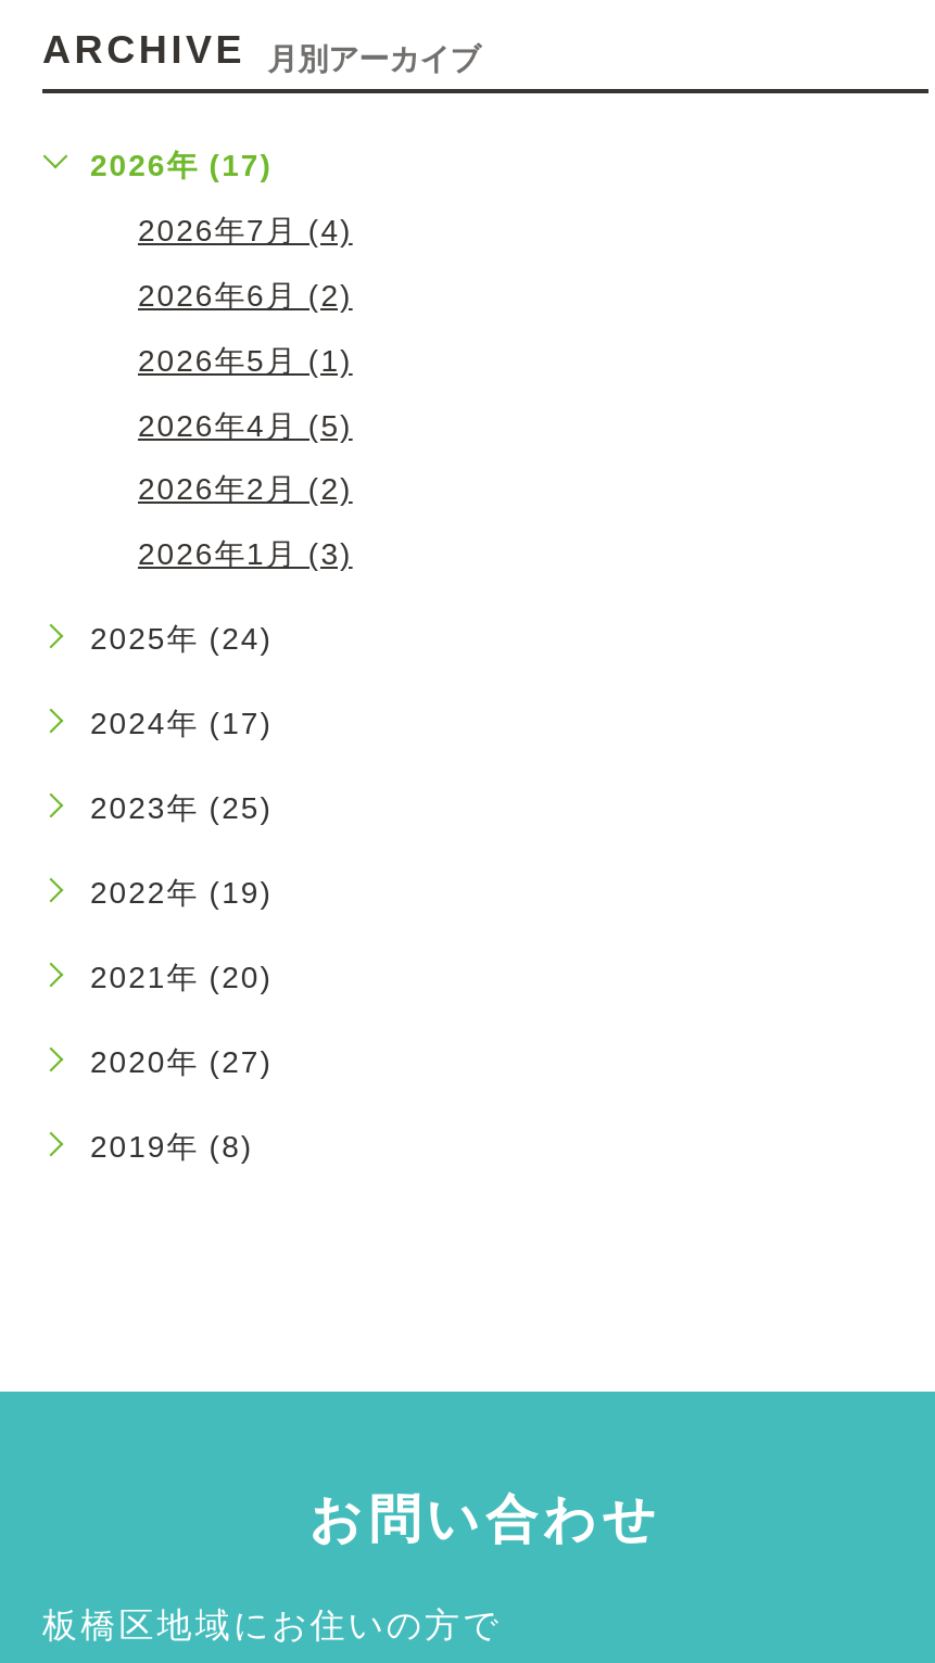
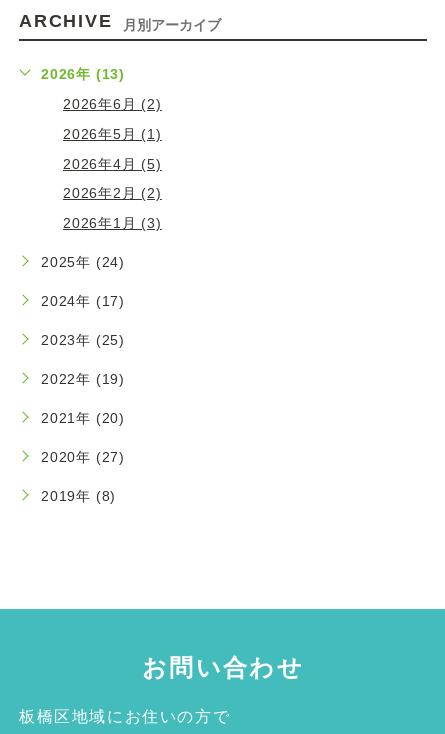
- 2026年 (17)
- 2026年7月 (4)
+ 2026年 (13)
